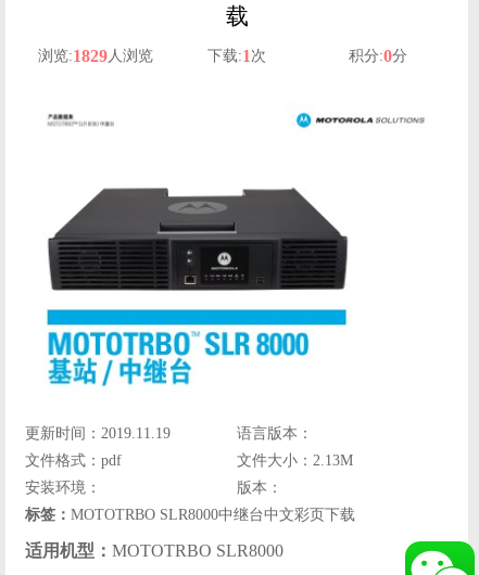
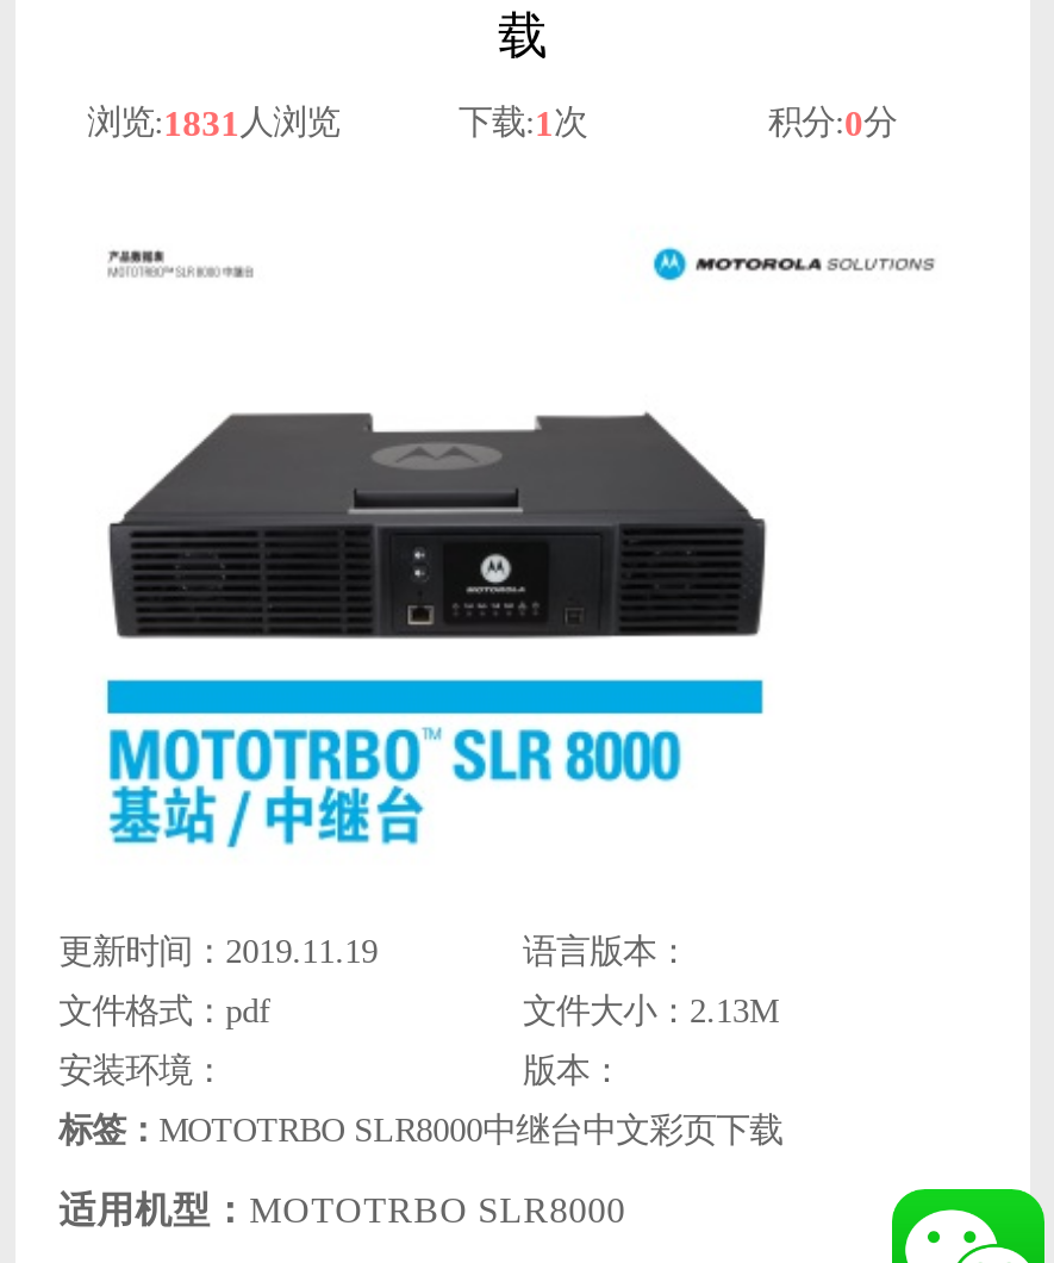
- 浏览:1829人浏览
+ 浏览:1831人浏览
